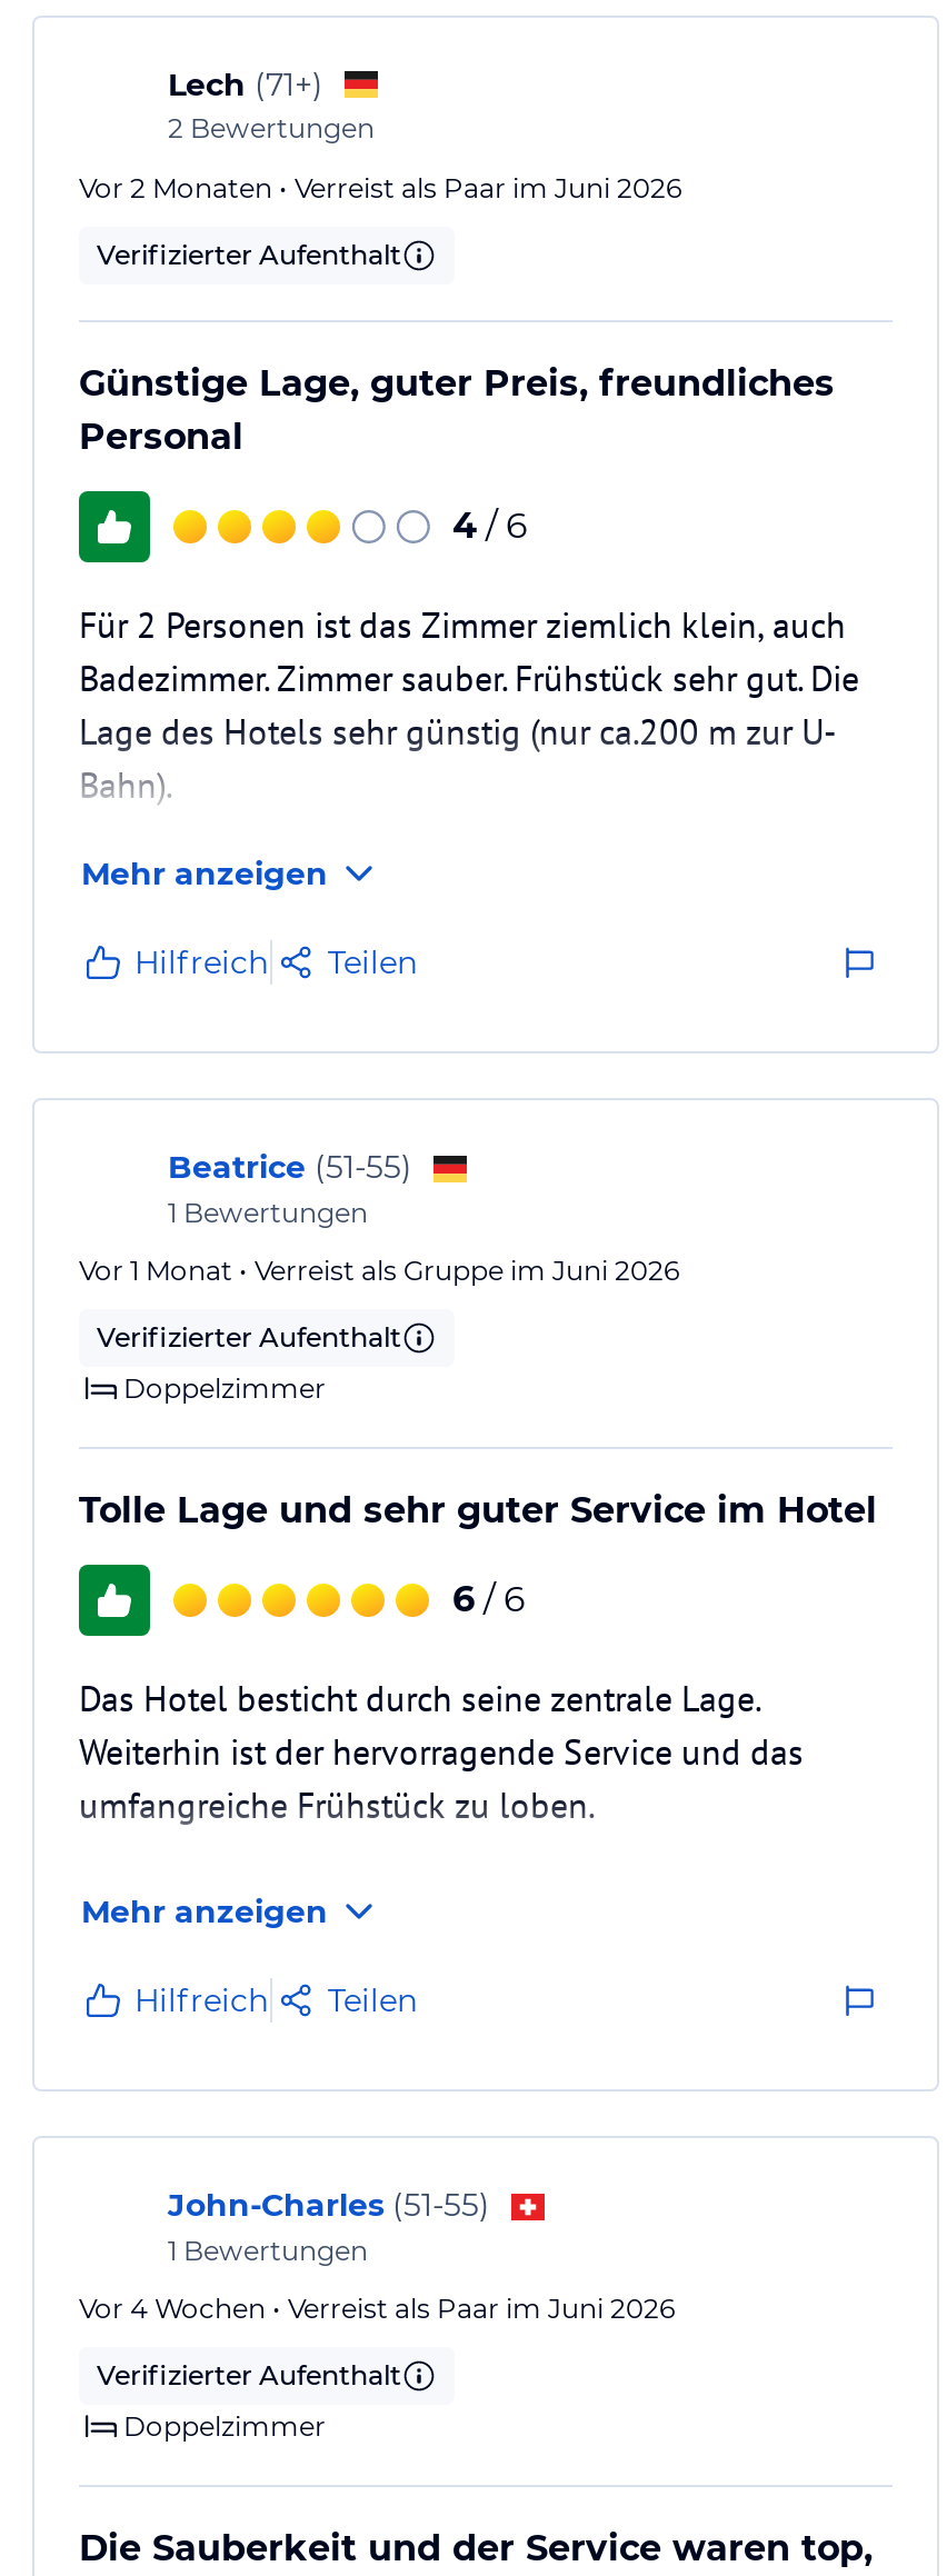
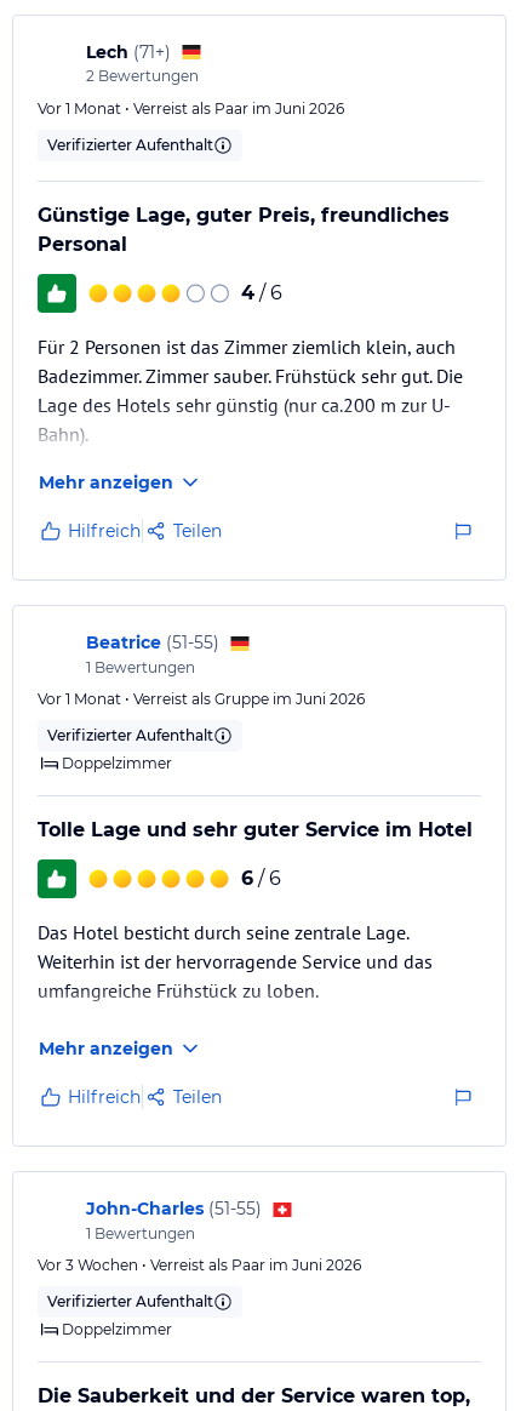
- Vor 2 Monaten • Verreist als Paar im Juni 2026
+ Vor 1 Monat • Verreist als Paar im Juni 2026

- Vor 4 Wochen • Verreist als Paar im Juni 2026
+ Vor 3 Wochen • Verreist als Paar im Juni 2026
